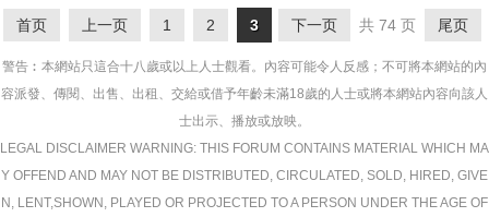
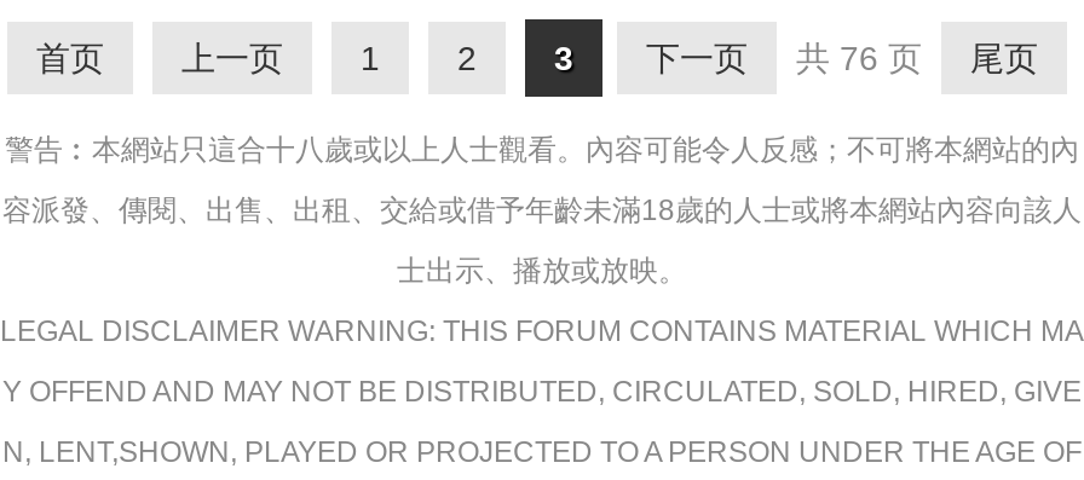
- 首页 上一页 1 2 3 下一页 共 74 页 尾页
+ 首页 上一页 1 2 3 下一页 共 76 页 尾页
